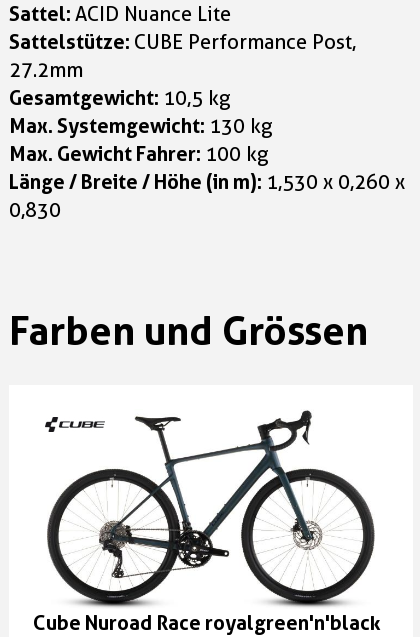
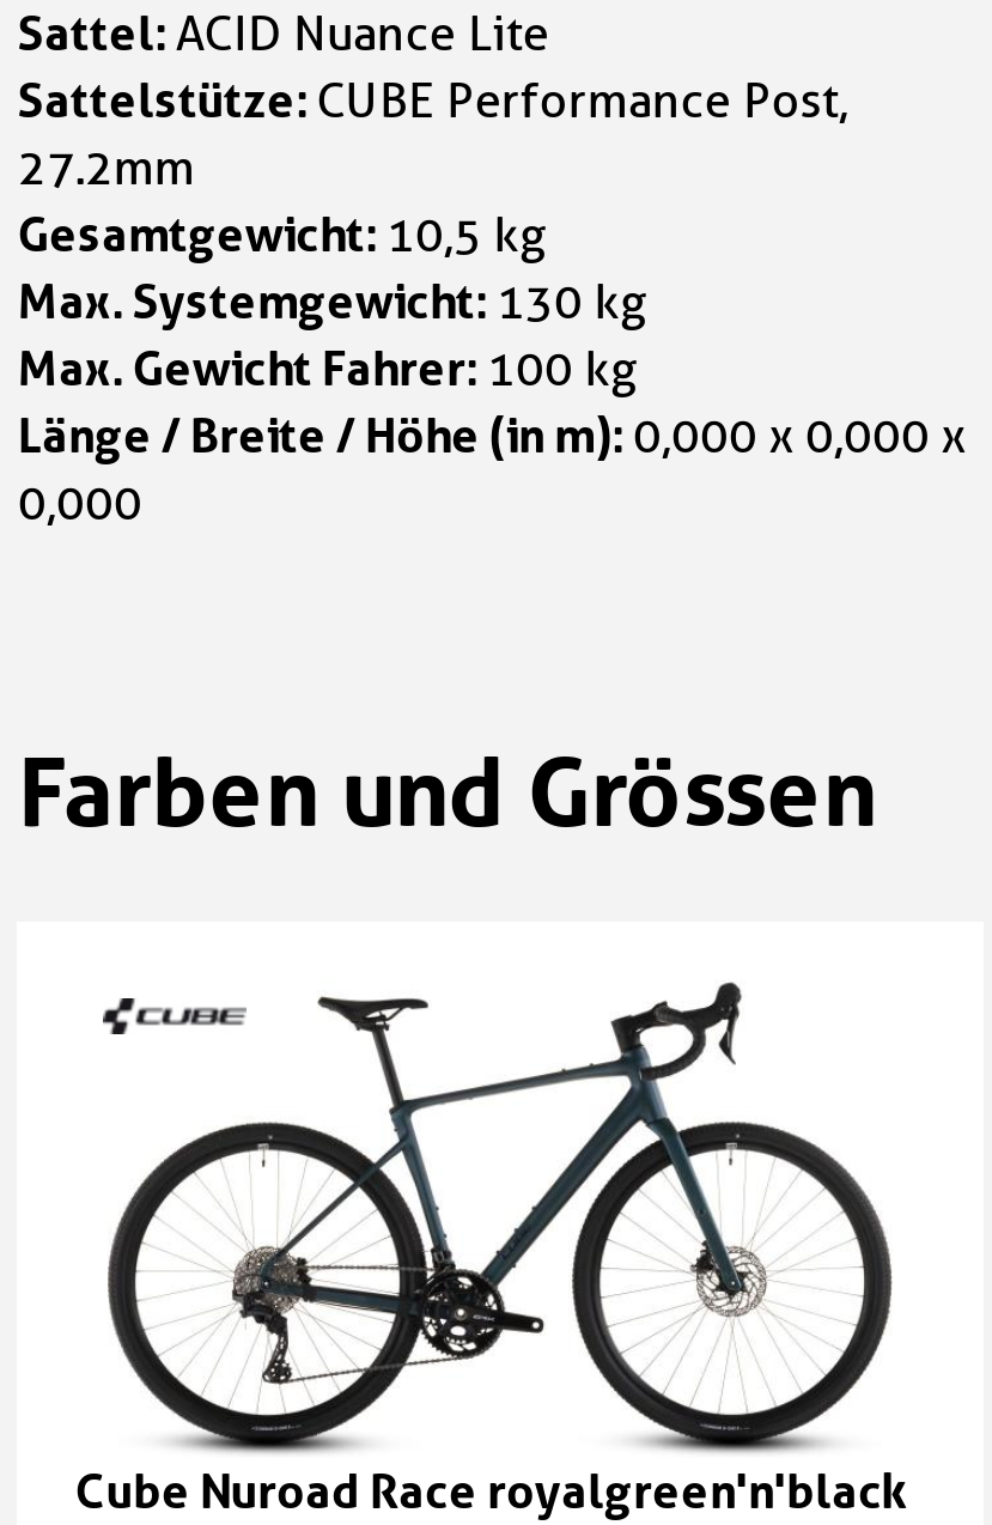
- Länge / Breite / Höhe (in m): 1,530 x 0,260 x
+ Länge / Breite / Höhe (in m): 0,000 x 0,000 x

- 0,830
+ 0,000
